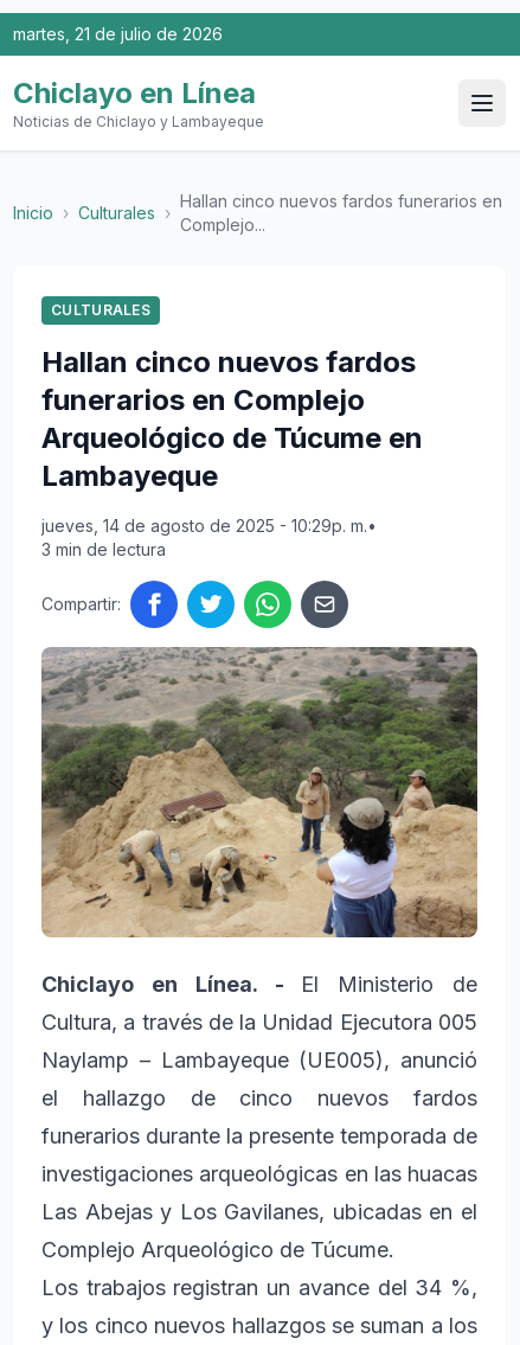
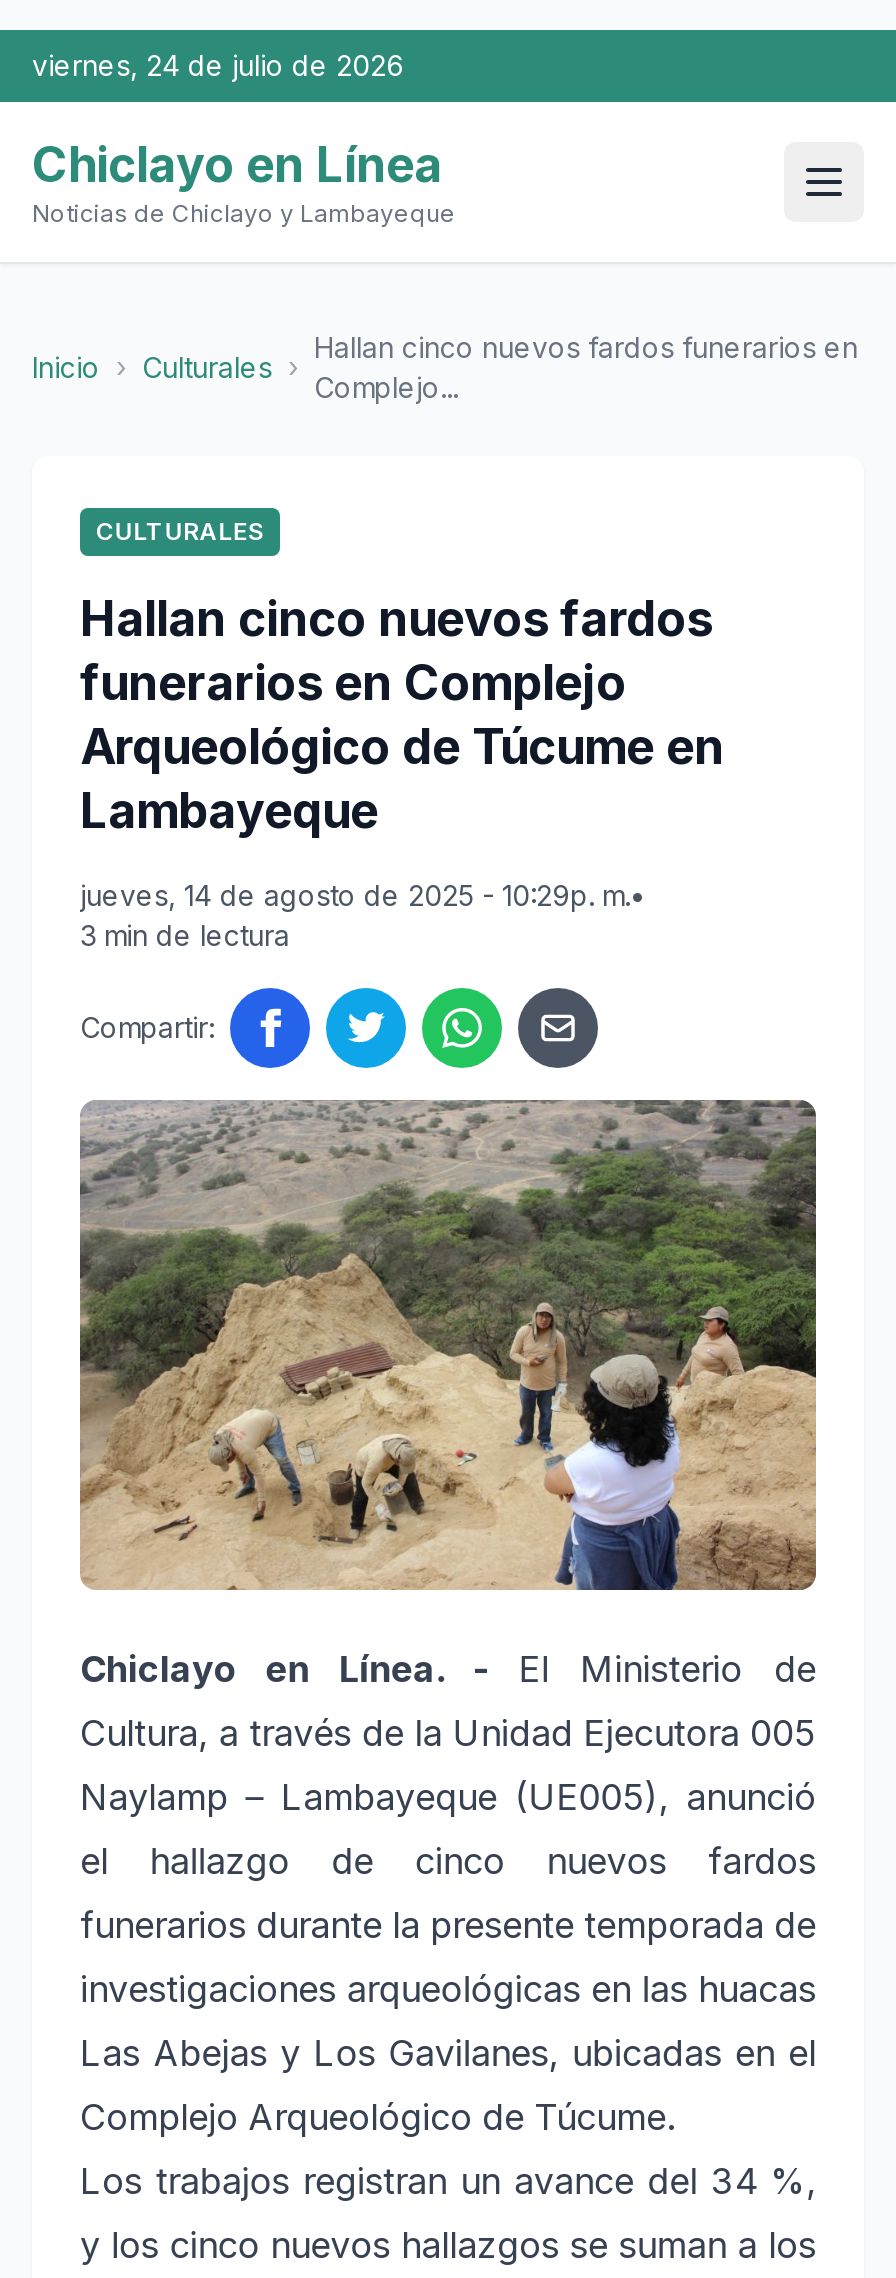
- martes, 21 de julio de 2026
+ viernes, 24 de julio de 2026
